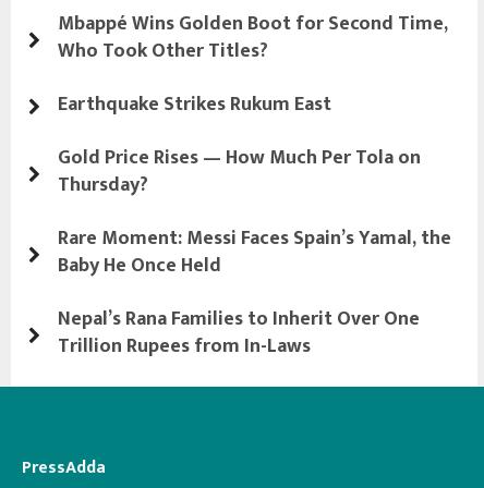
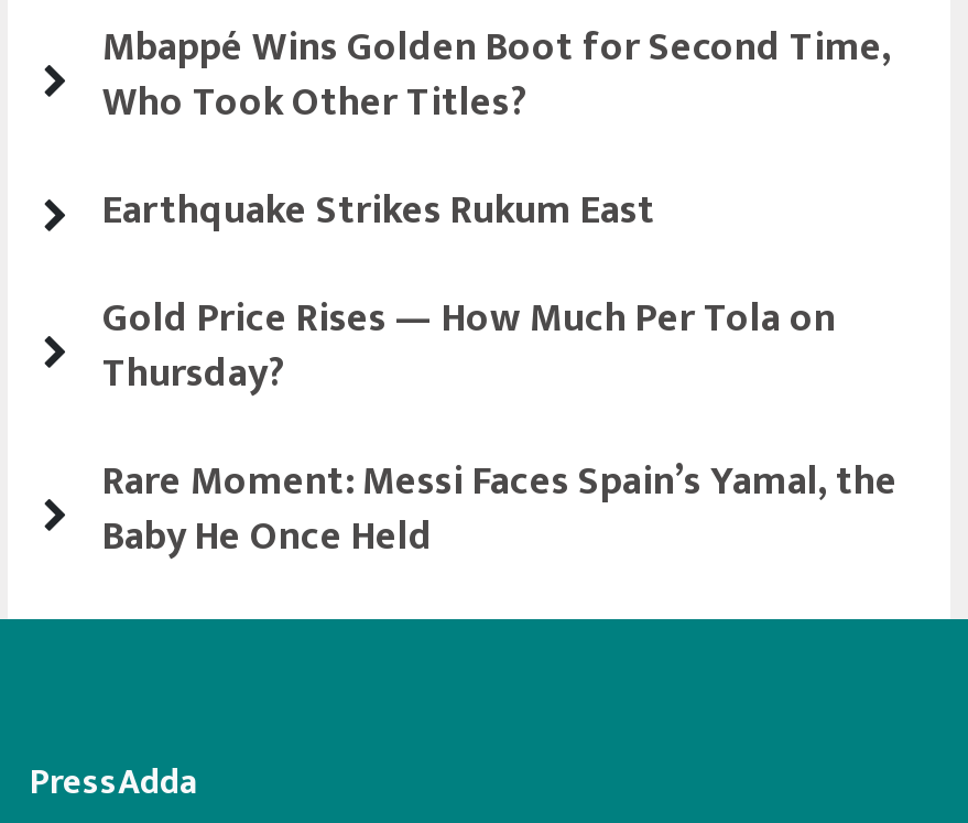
- Nepal’s Rana Families to Inherit Over One
- Trillion Rupees from In-Laws
